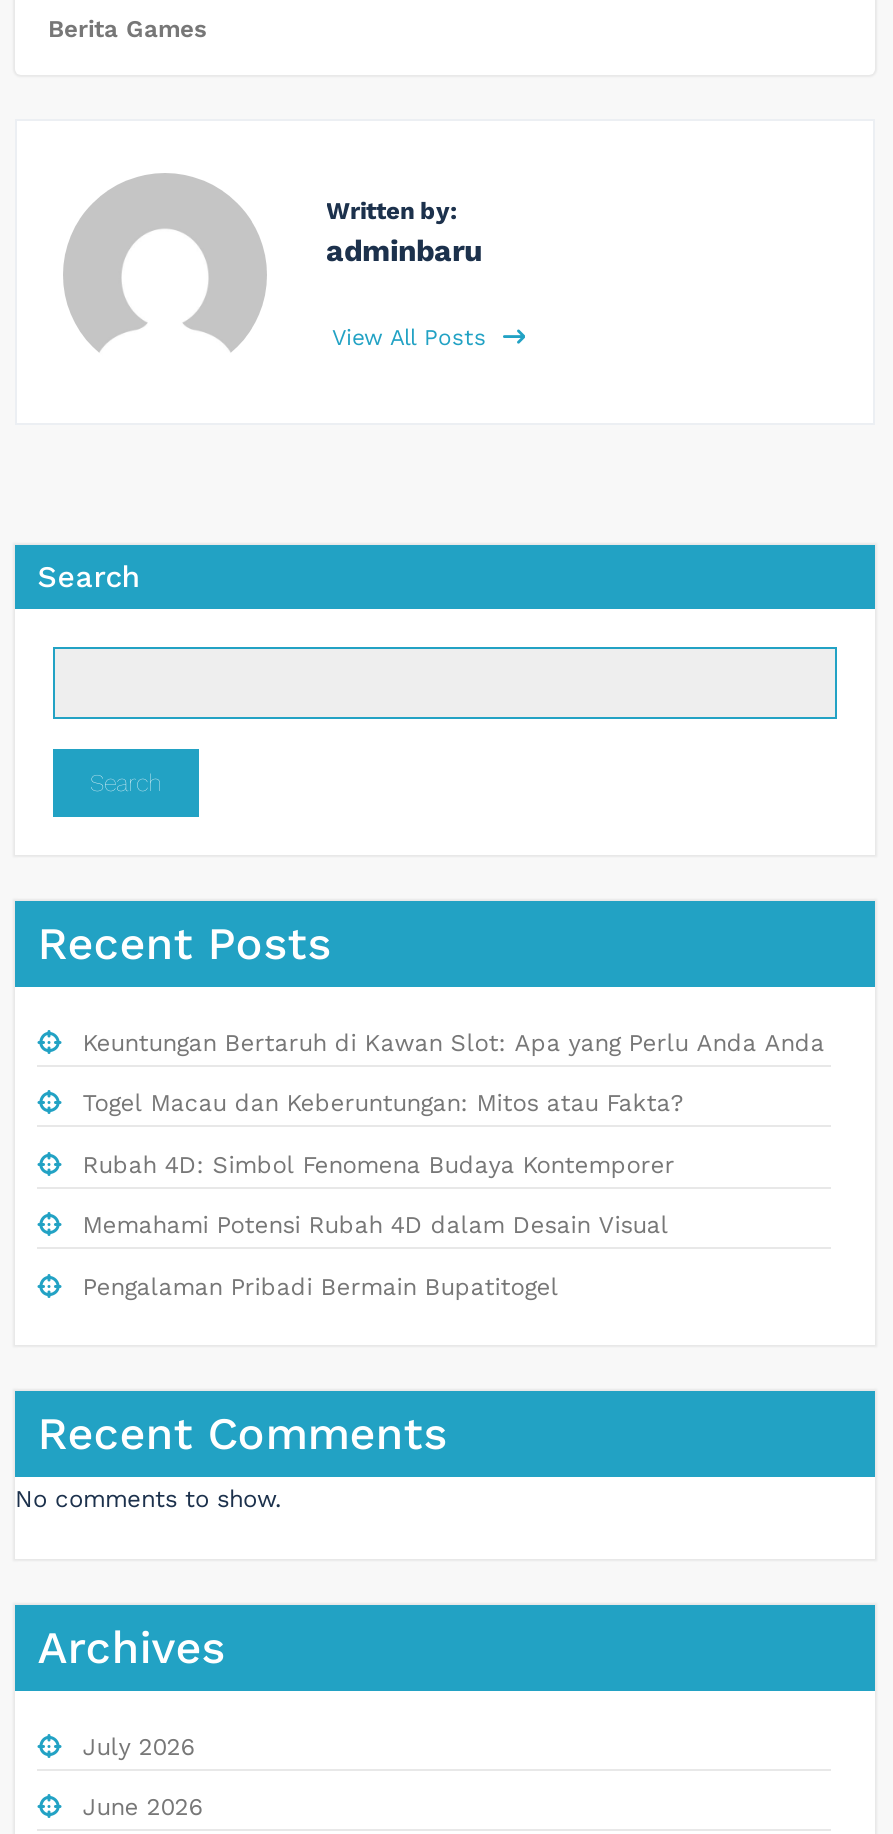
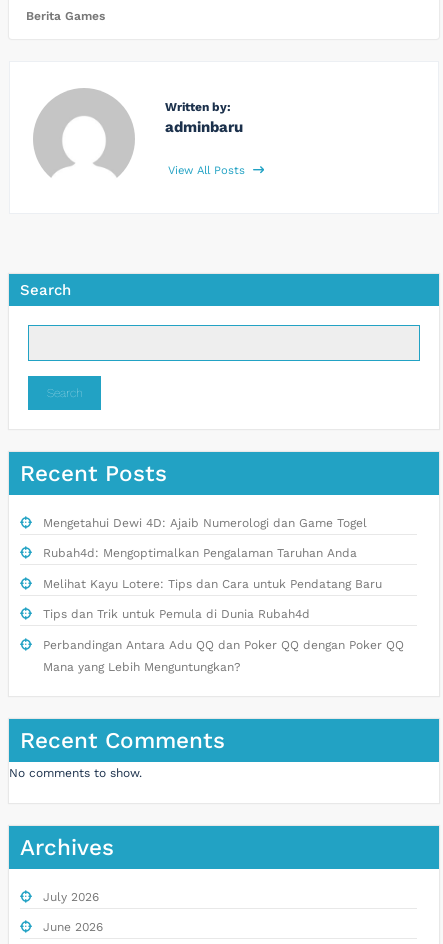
- Keuntungan Bertaruh di Kawan Slot: Apa yang Perlu Anda Anda
- Togel Macau dan Keberuntungan: Mitos atau Fakta?
- Rubah 4D: Simbol Fenomena Budaya Kontemporer
- Memahami Potensi Rubah 4D dalam Desain Visual
- Pengalaman Pribadi Bermain Bupatitogel
+ Mengetahui Dewi 4D: Ajaib Numerologi dan Game Togel
+ Rubah4d: Mengoptimalkan Pengalaman Taruhan Anda
+ Melihat Kayu Lotere: Tips dan Cara untuk Pendatang Baru
+ Tips dan Trik untuk Pemula di Dunia Rubah4d
+ Perbandingan Antara Adu QQ dan Poker QQ dengan Poker QQ
+ Mana yang Lebih Menguntungkan?
